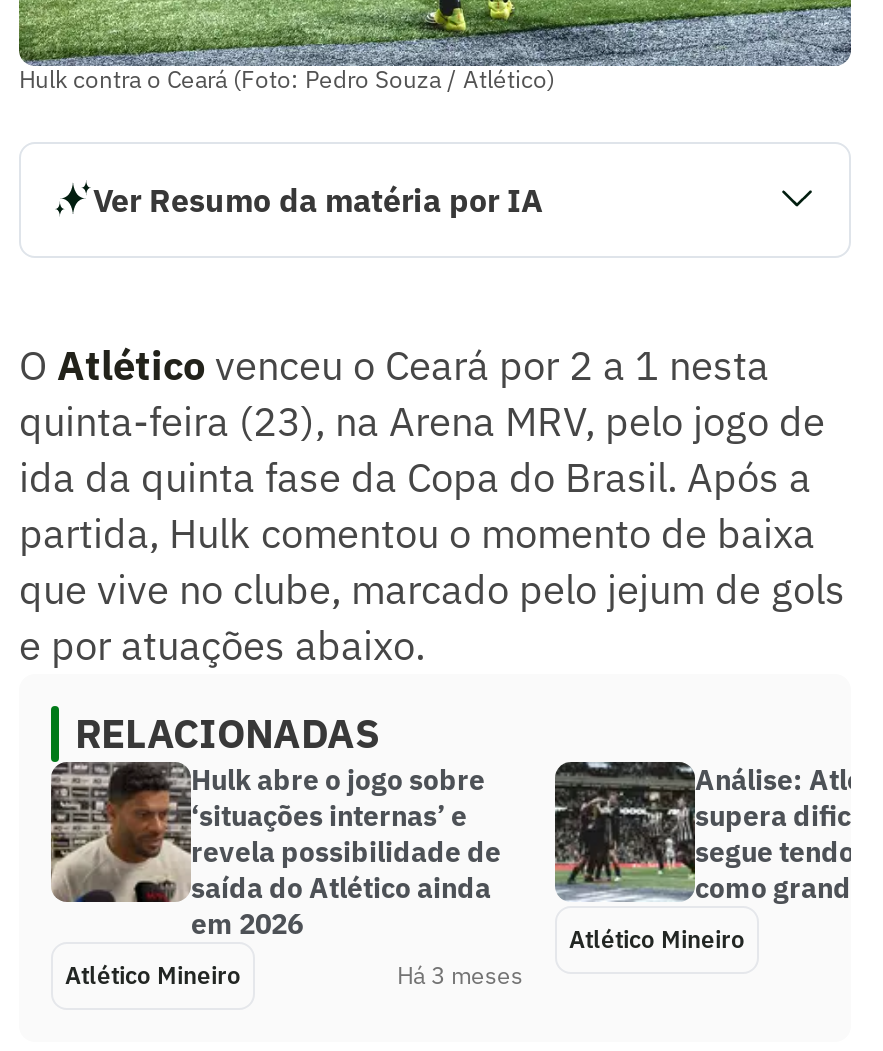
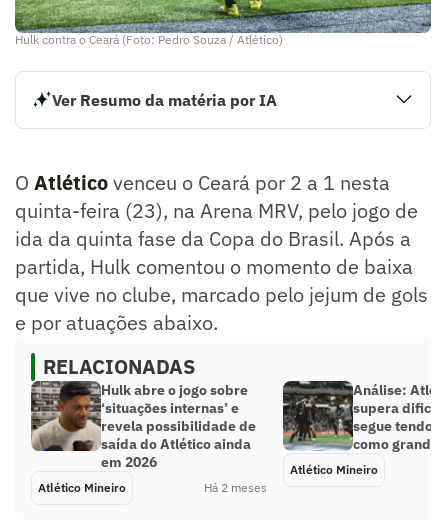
- Há 3 meses
+ Há 2 meses
